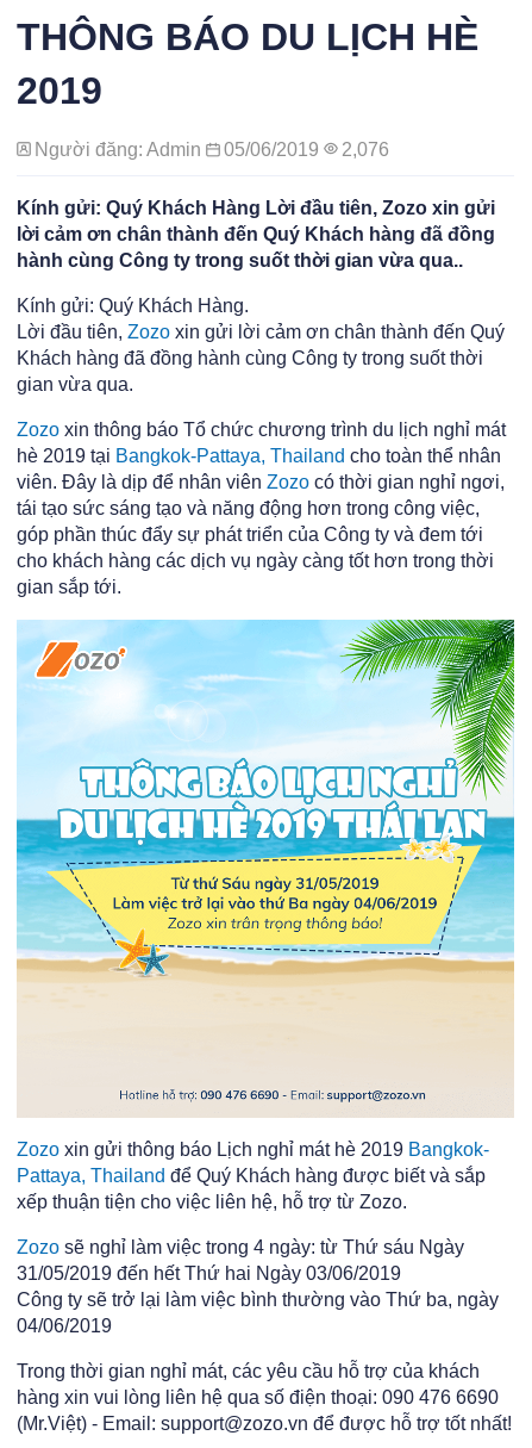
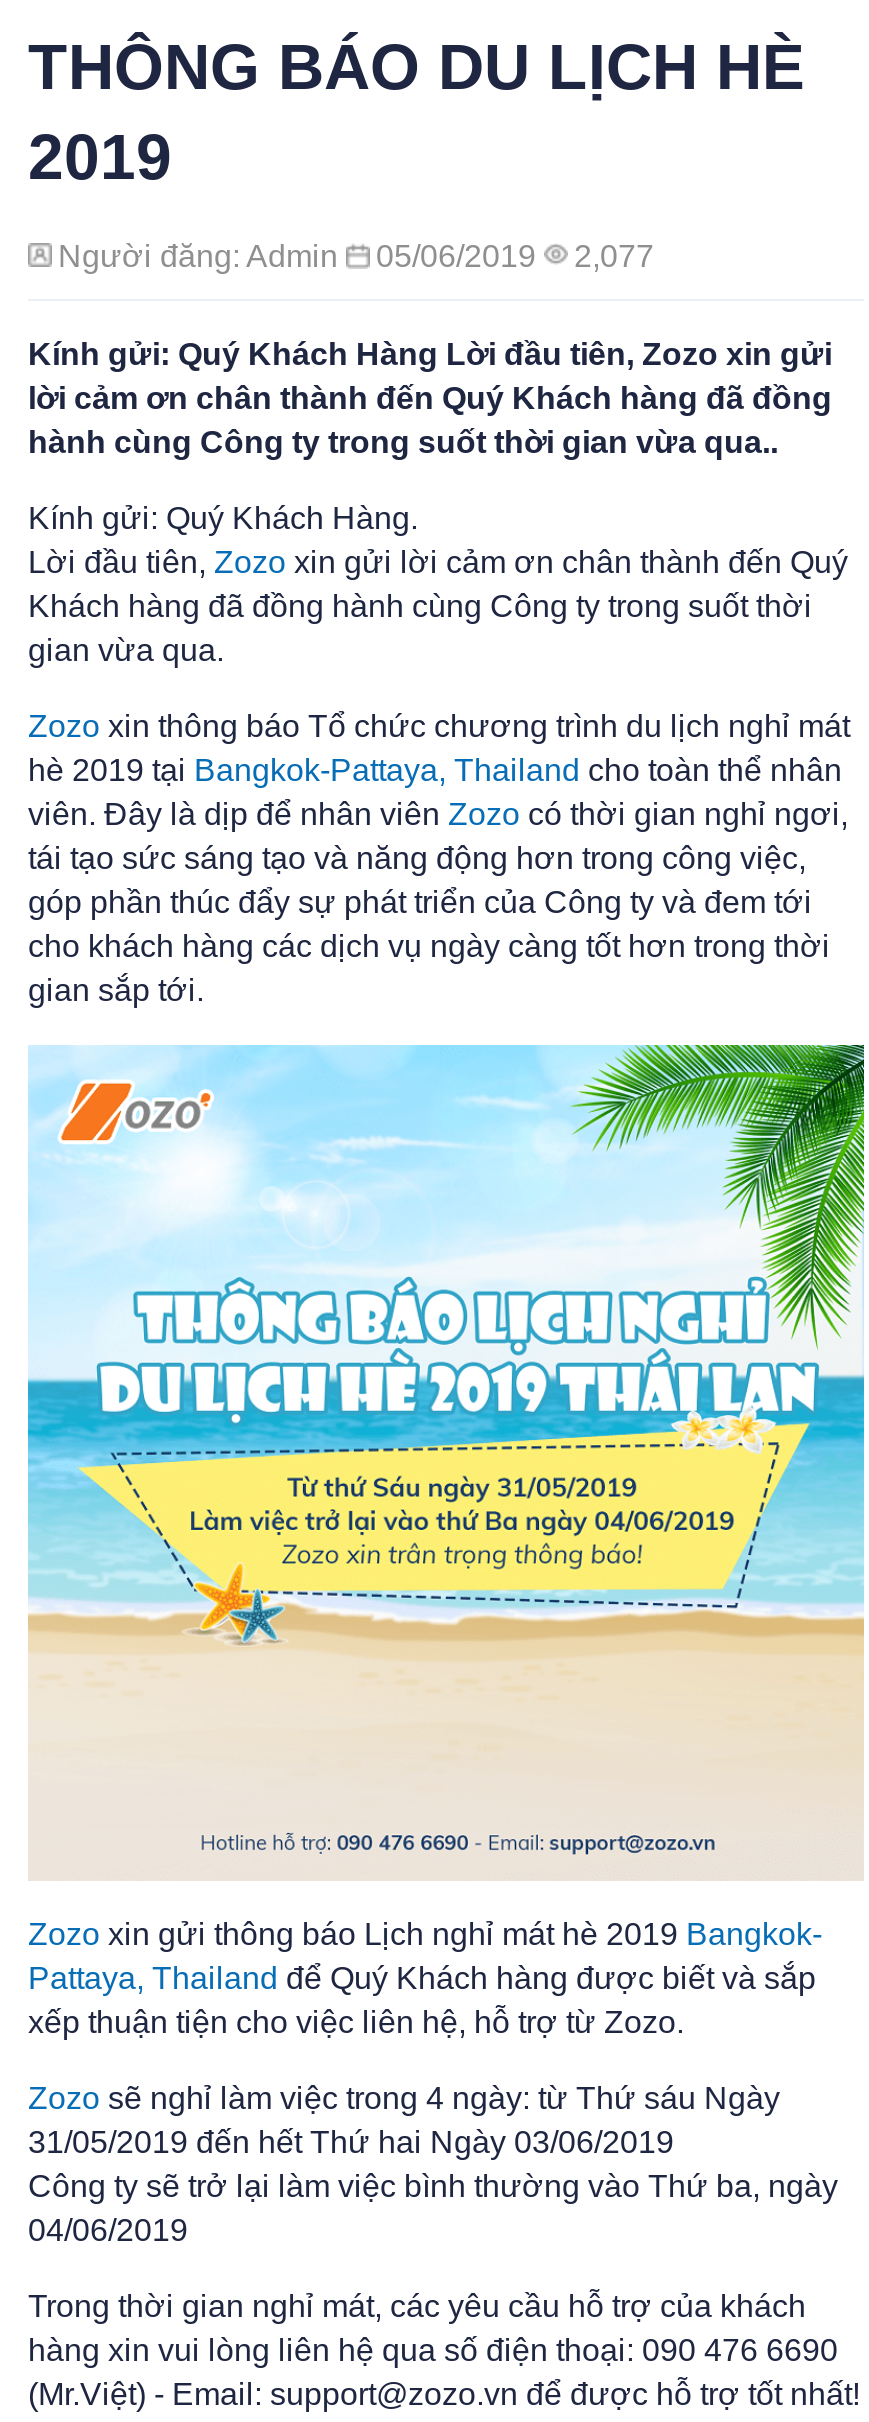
- Người đăng: Admin 05/06/2019 2,076
+ Người đăng: Admin 05/06/2019 2,077
